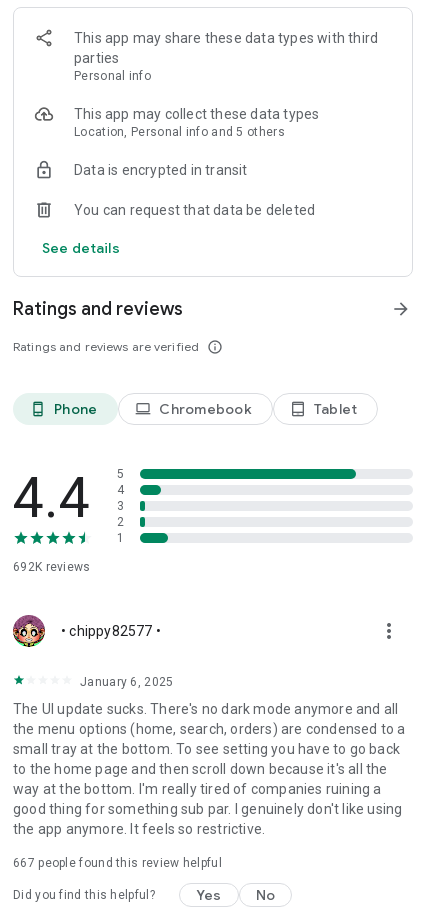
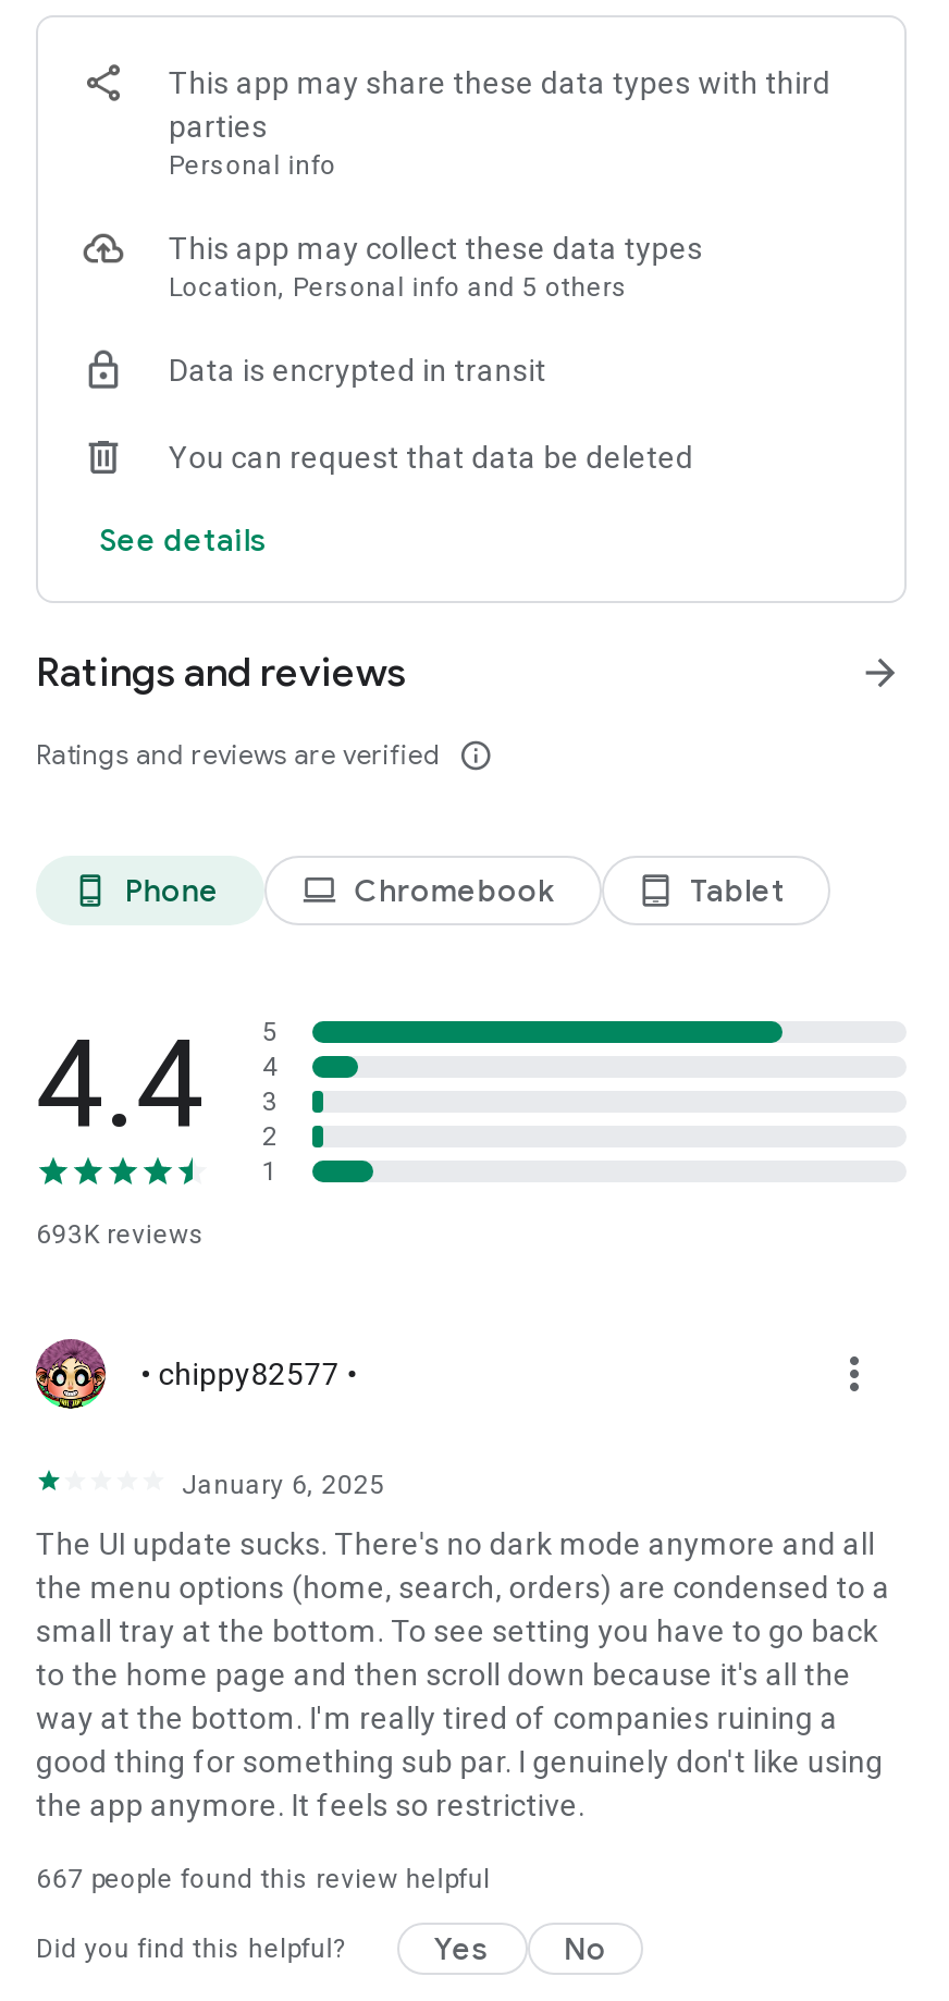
- 692K reviews
+ 693K reviews
